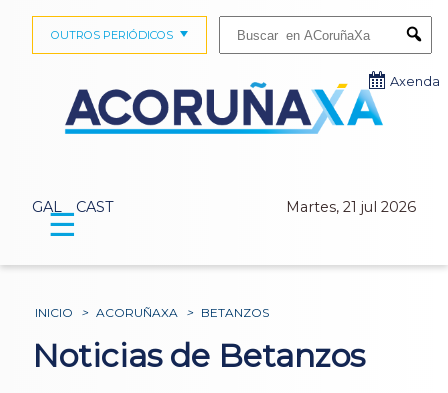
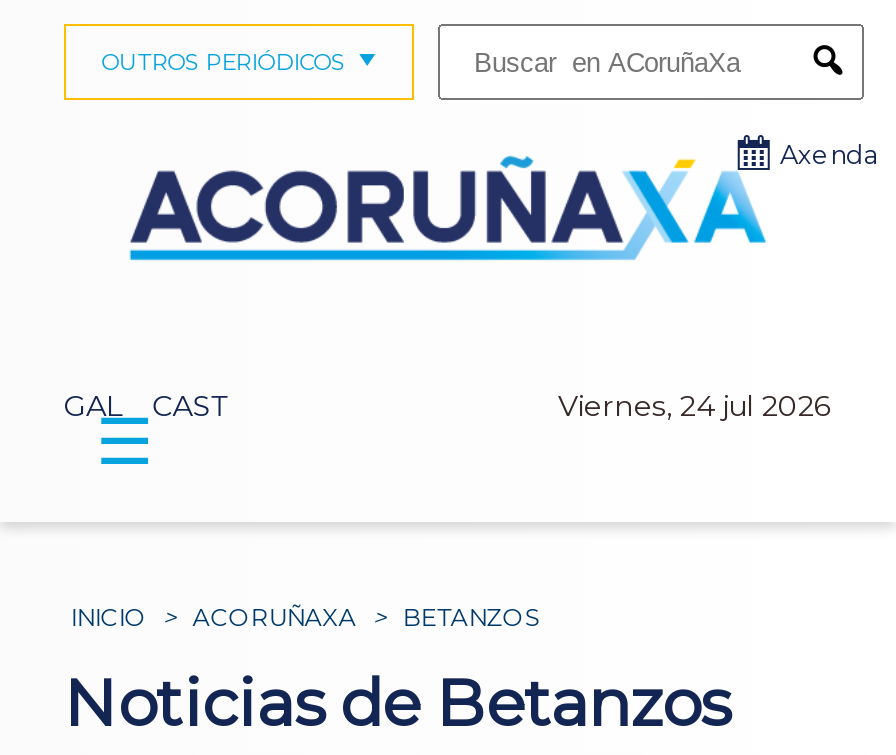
- Martes, 21 jul 2026
+ Viernes, 24 jul 2026
